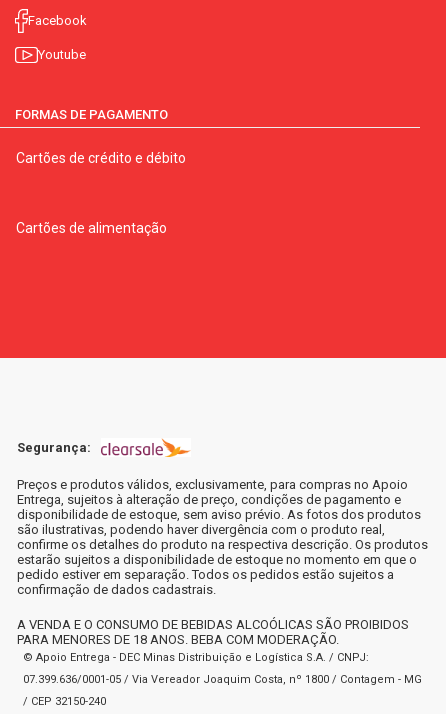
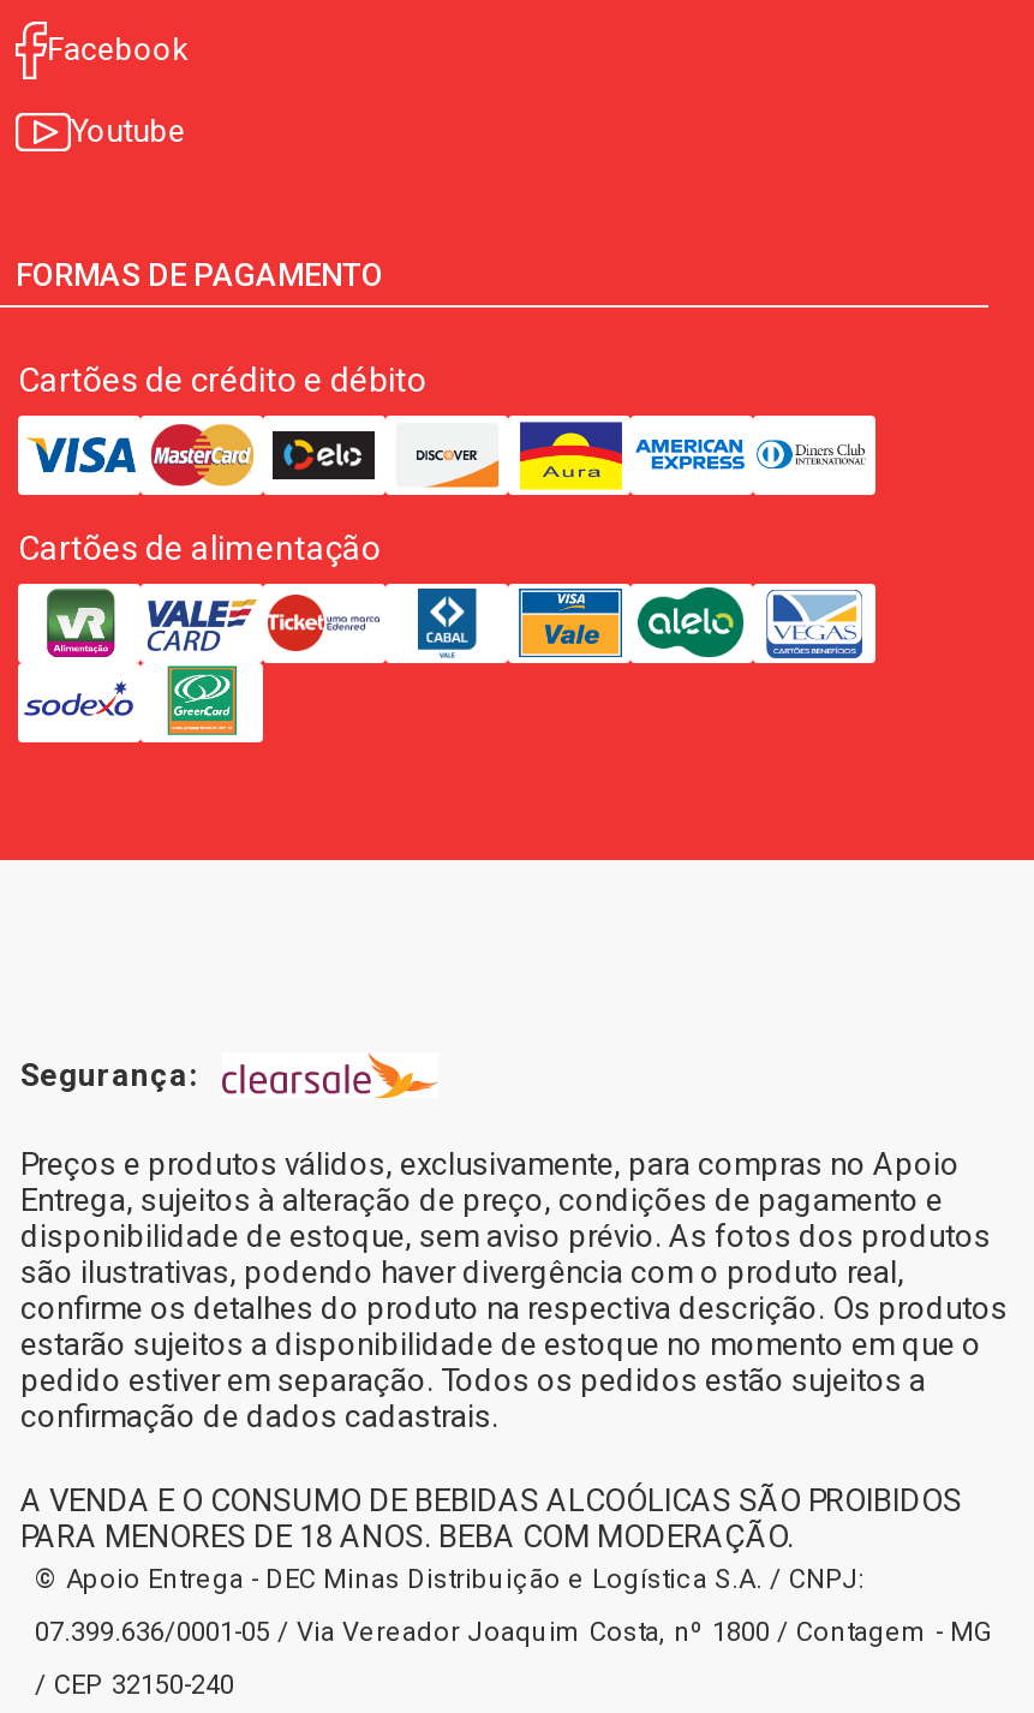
+ [image]

+ [image]
